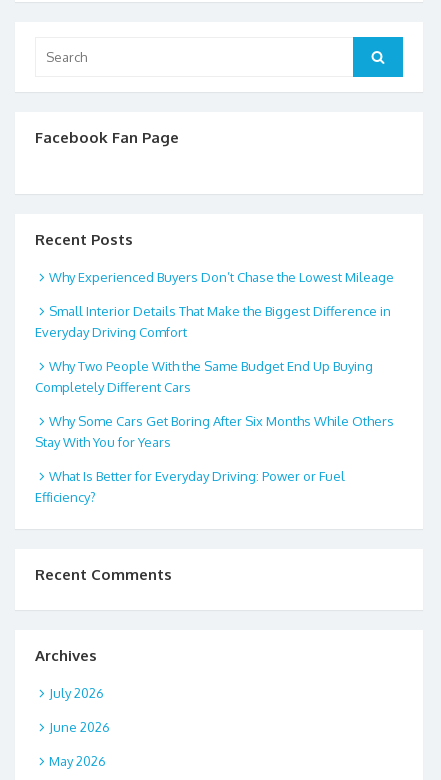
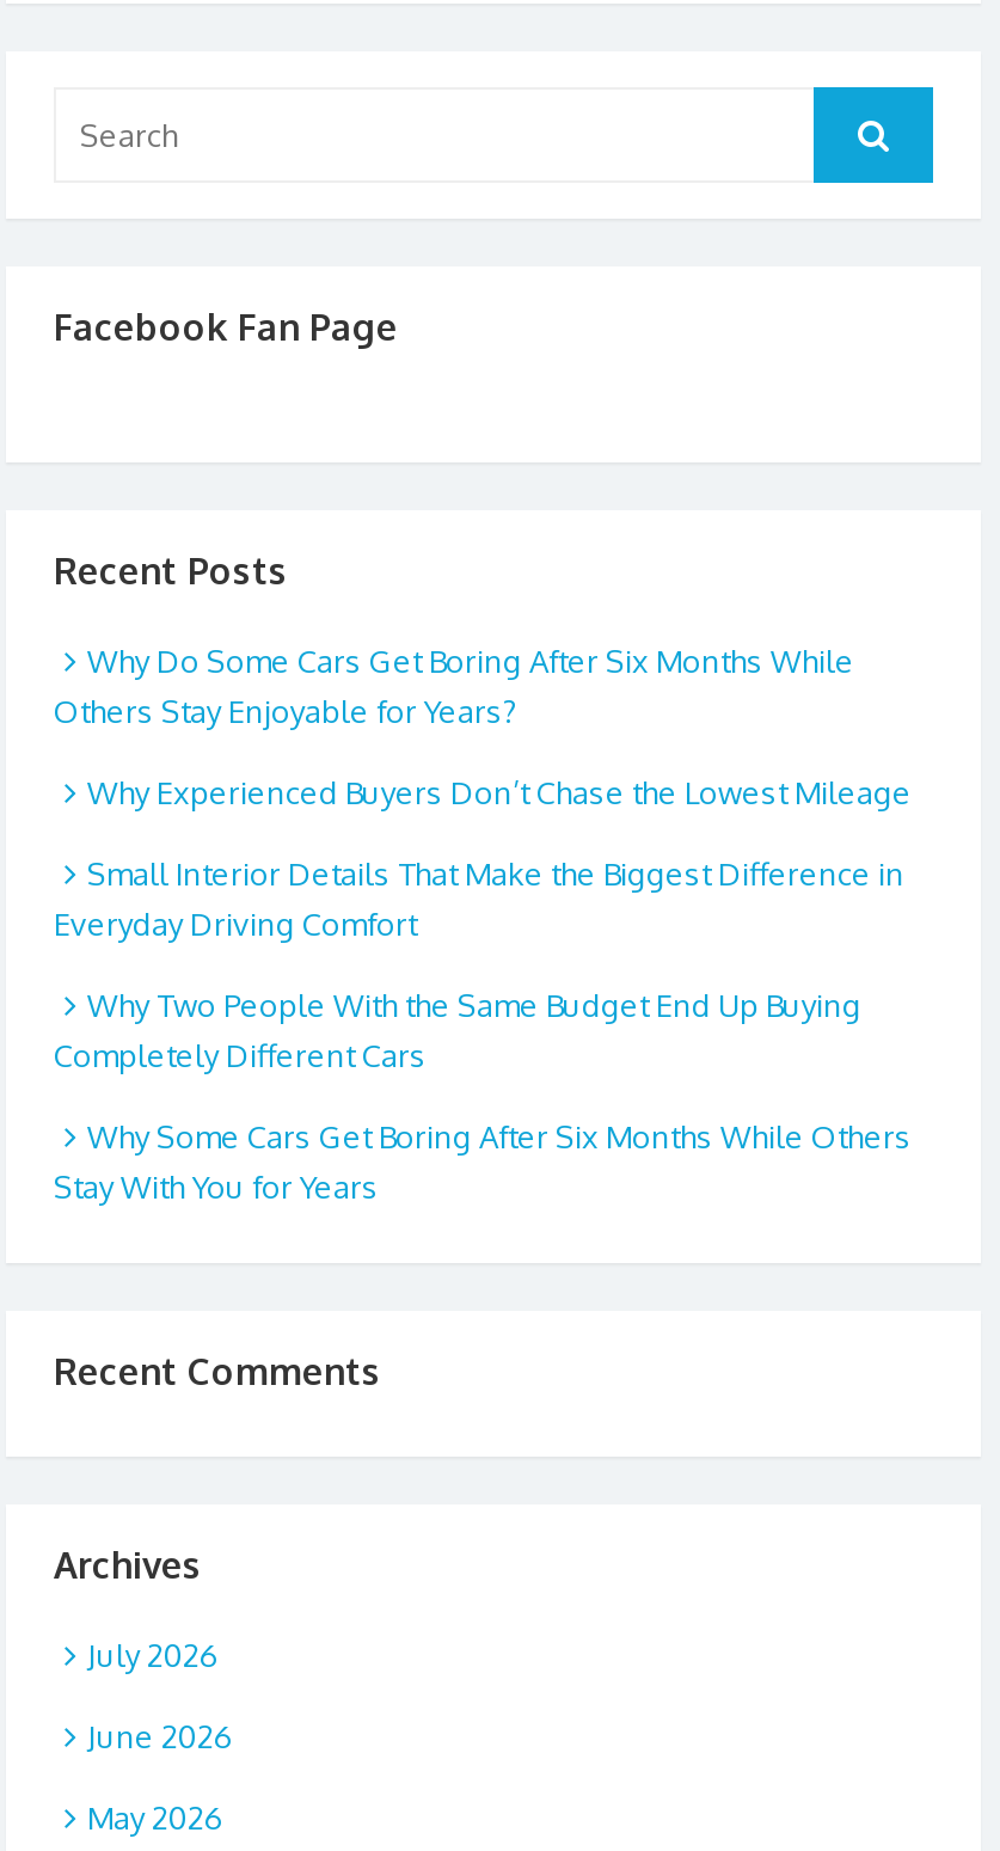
+ Why Do Some Cars Get Boring After Six Months While
+ Others Stay Enjoyable for Years?

moved down: Why Experienced Buyers Don’t Chase the Lowest Mileage | Small Interior Details That Make the Biggest Difference in | Everyday Driving Comfort | Why Two People With the Same Budget End Up Buying | Completely Different Cars | Why Some Cars Get Boring After Six Months While Others | Stay With You for Years

- What Is Better for Everyday Driving: Power or Fuel
- Efficiency?
